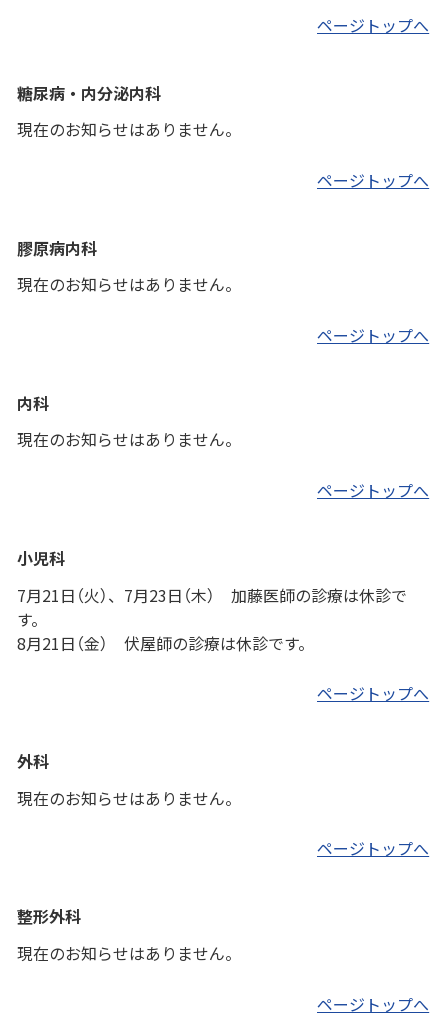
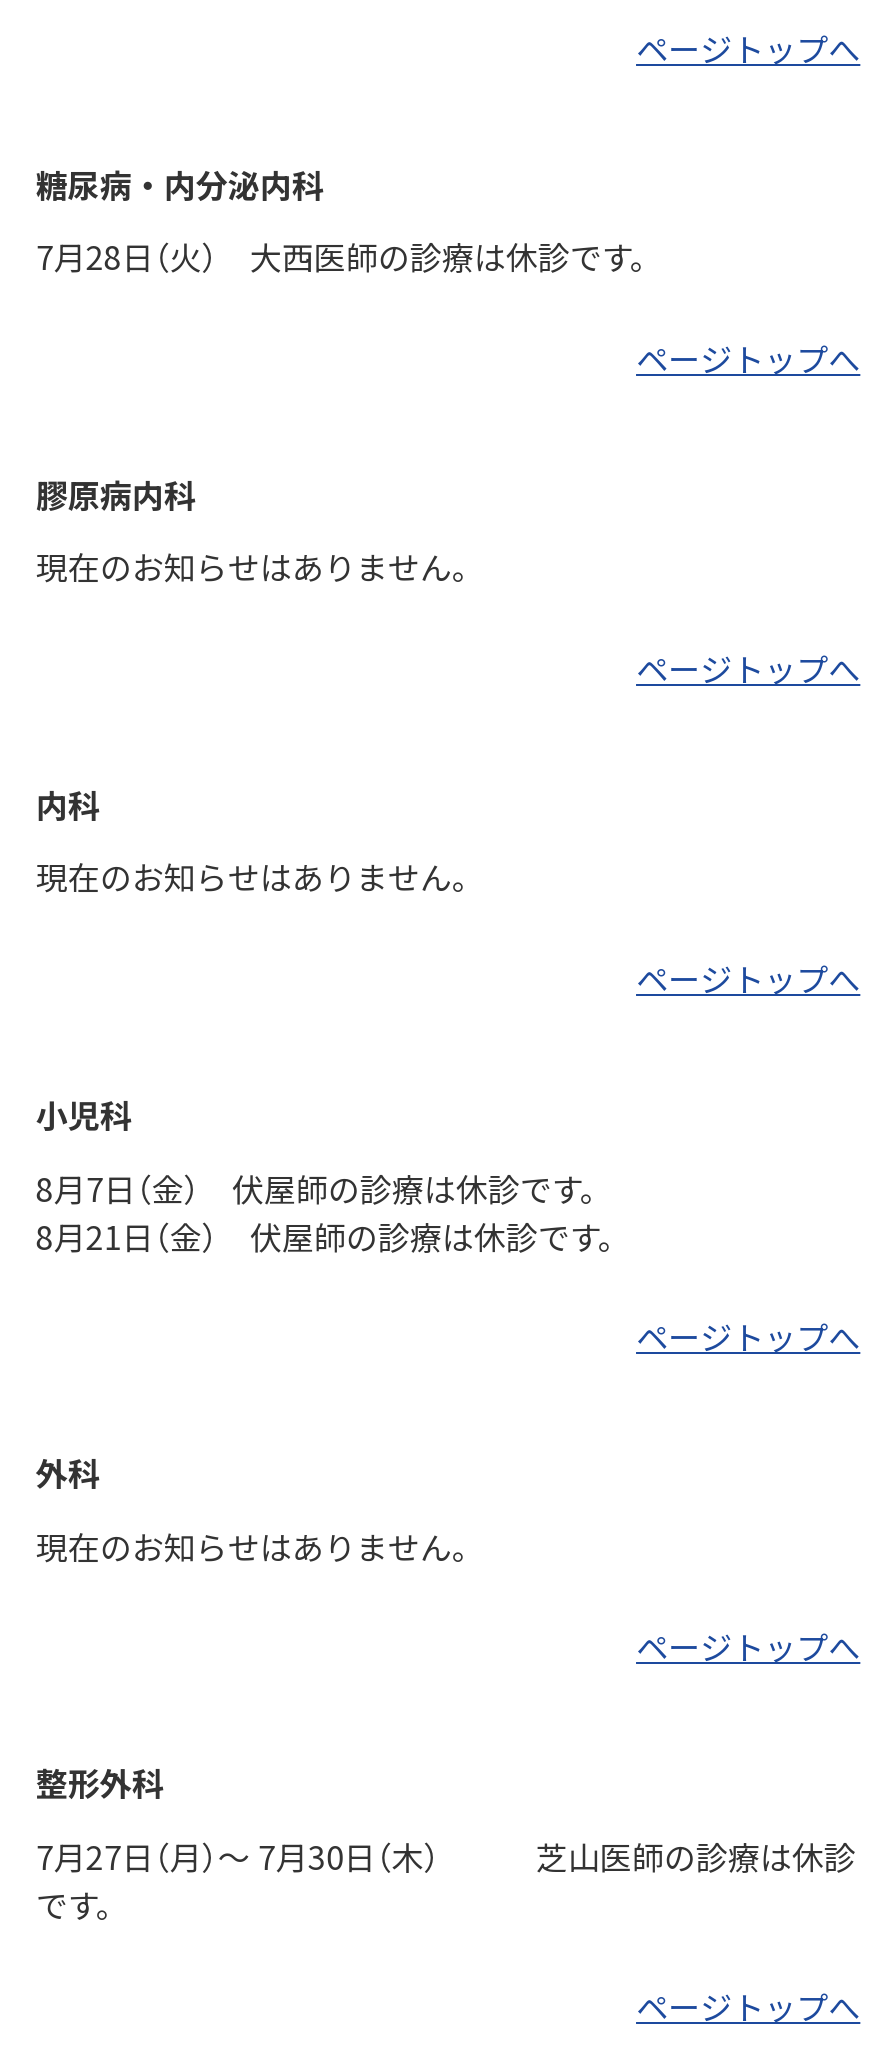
- 現在のお知らせはありません。
+ 7月28日（火） 大西医師の診療は休診です。

- 7月21日（火）、7月23日（木） 加藤医師の診療は休診で
- す。
+ 8月7日（金） 伏屋師の診療は休診です。

moved up: 8月21日（金） 伏屋師の診療は休診です。 | ページトップへ | 外科 | 現在のお知らせはありません。 | ページトップへ | 整形外科

- 現在のお知らせはありません。
+ 7月27日（月）～ 7月30日（木） 芝山医師の診療は休診
+ です。
